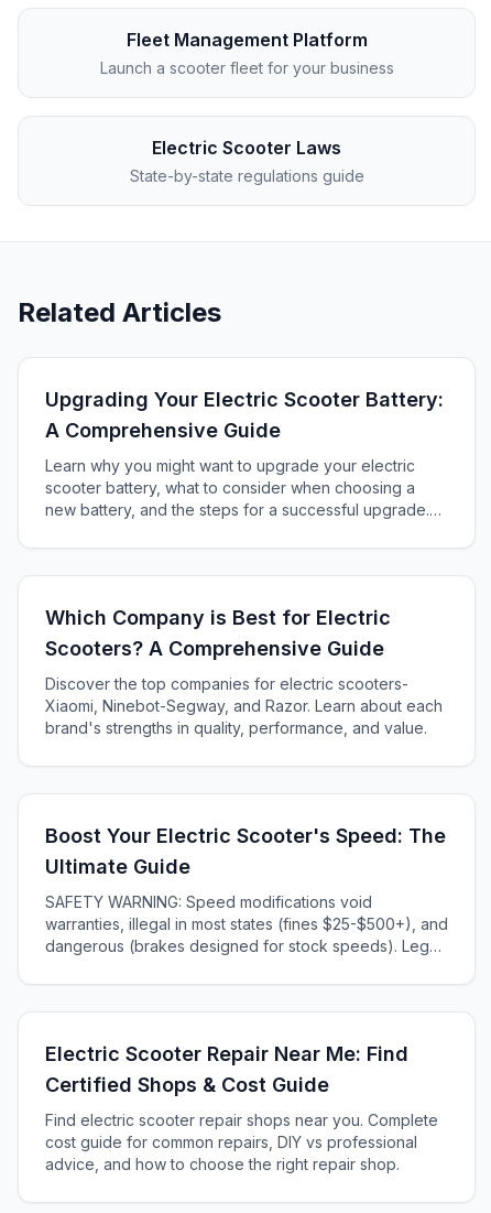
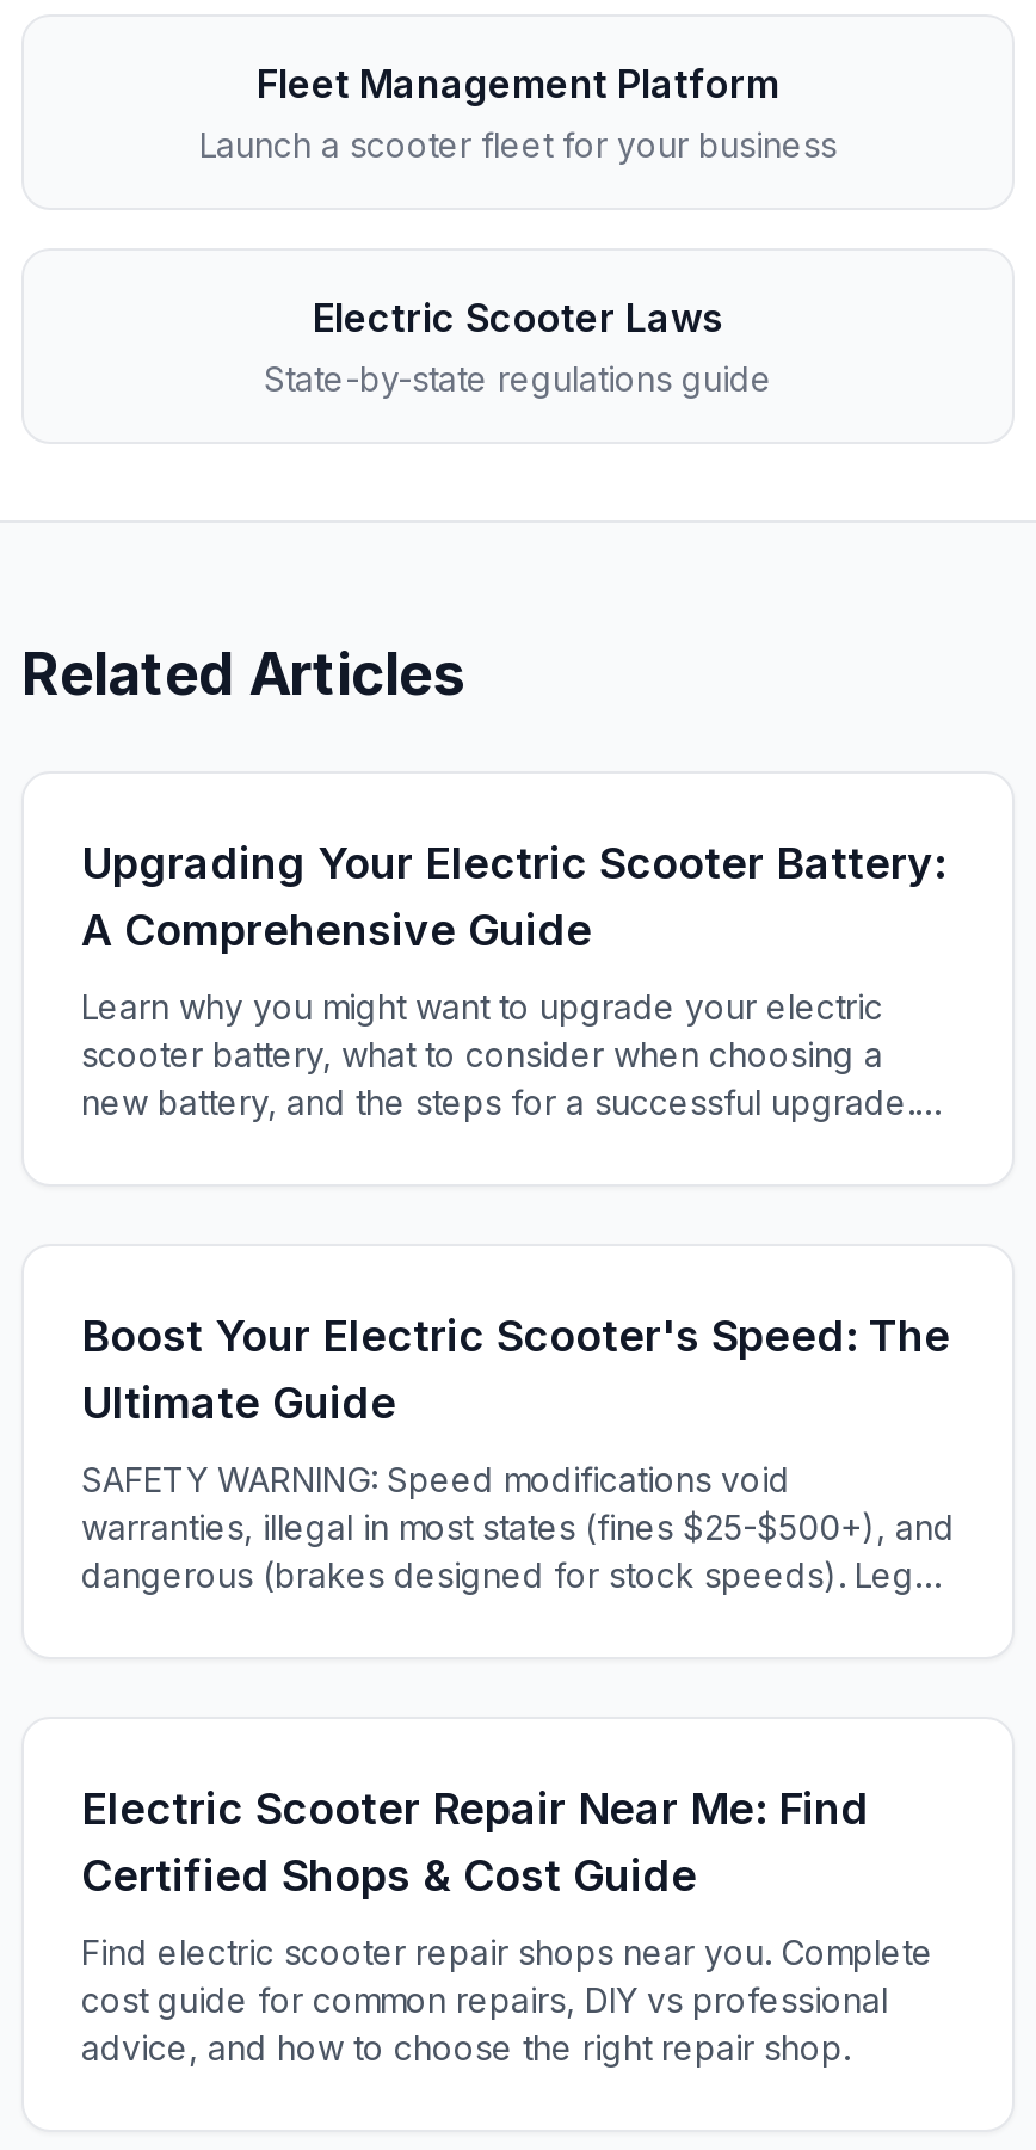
- Which Company is Best for Electric
- Scooters? A Comprehensive Guide
- Discover the top companies for electric scooters-
- Xiaomi, Ninebot-Segway, and Razor. Learn about each
- brand's strengths in quality, performance, and value.
